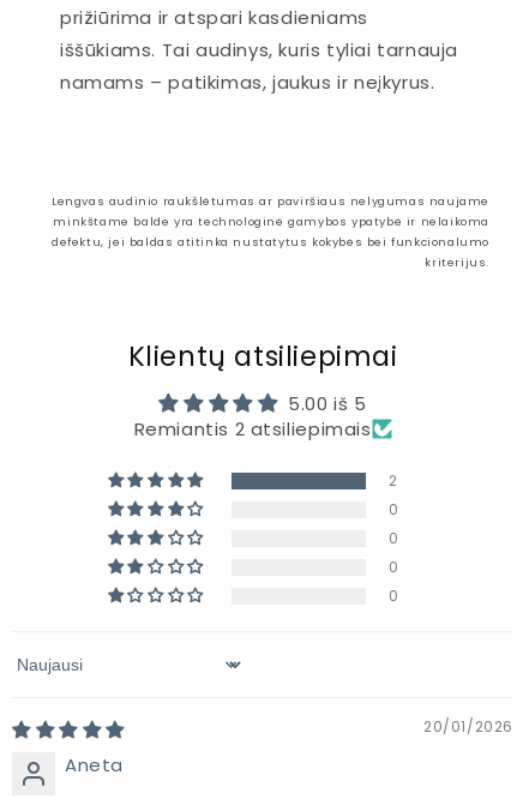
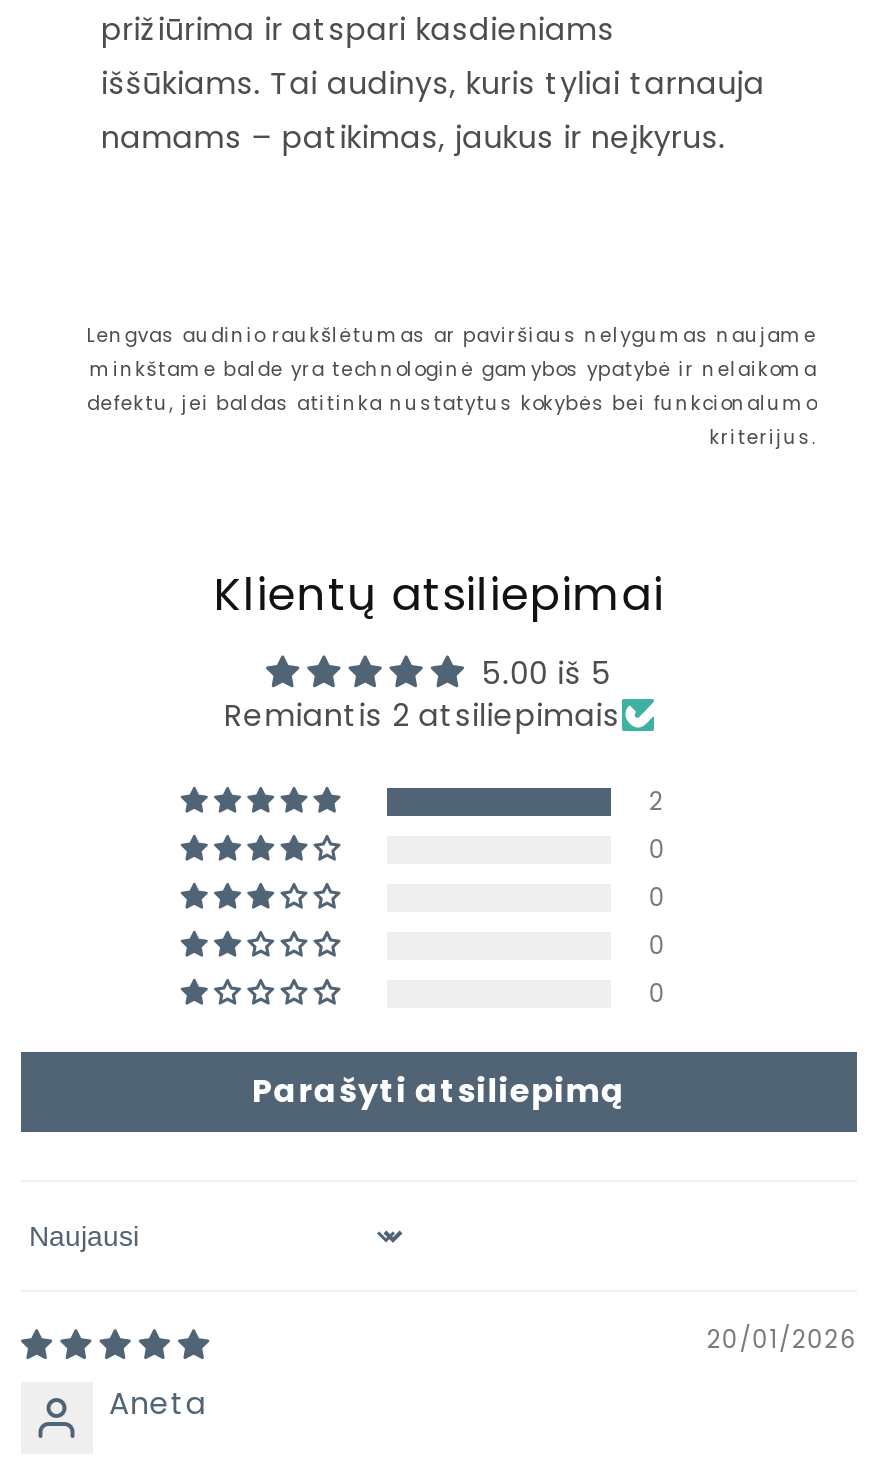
+ Parašyti atsiliepimą
